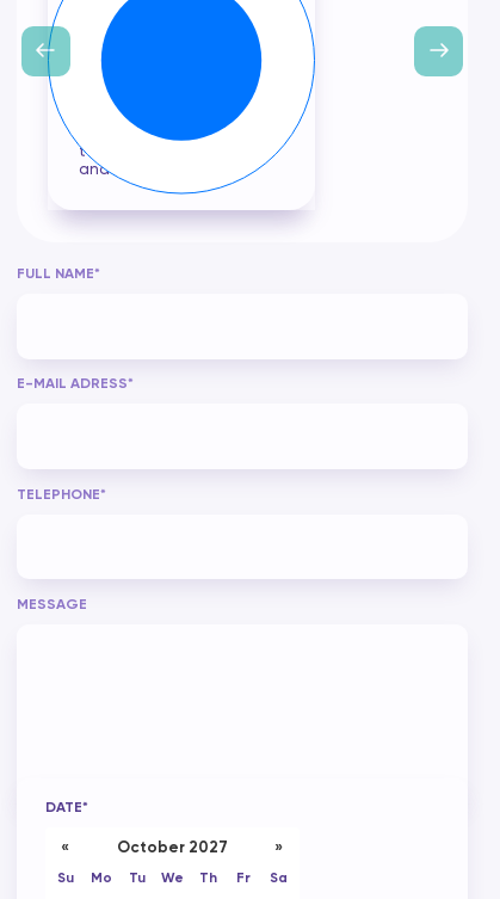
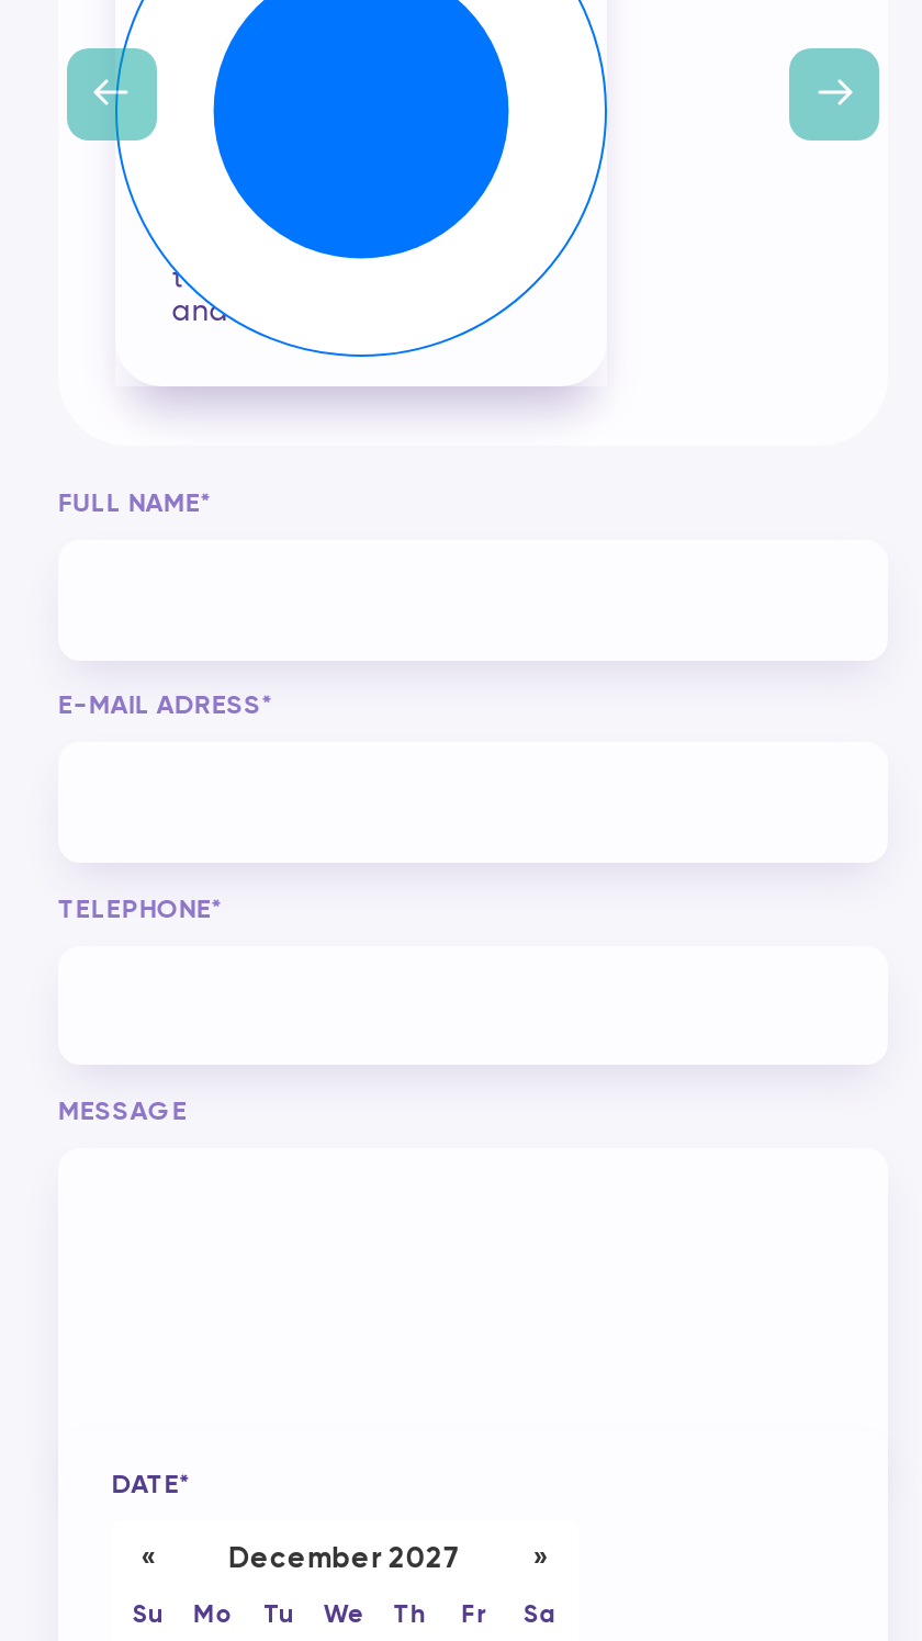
- October 2027
+ December 2027
